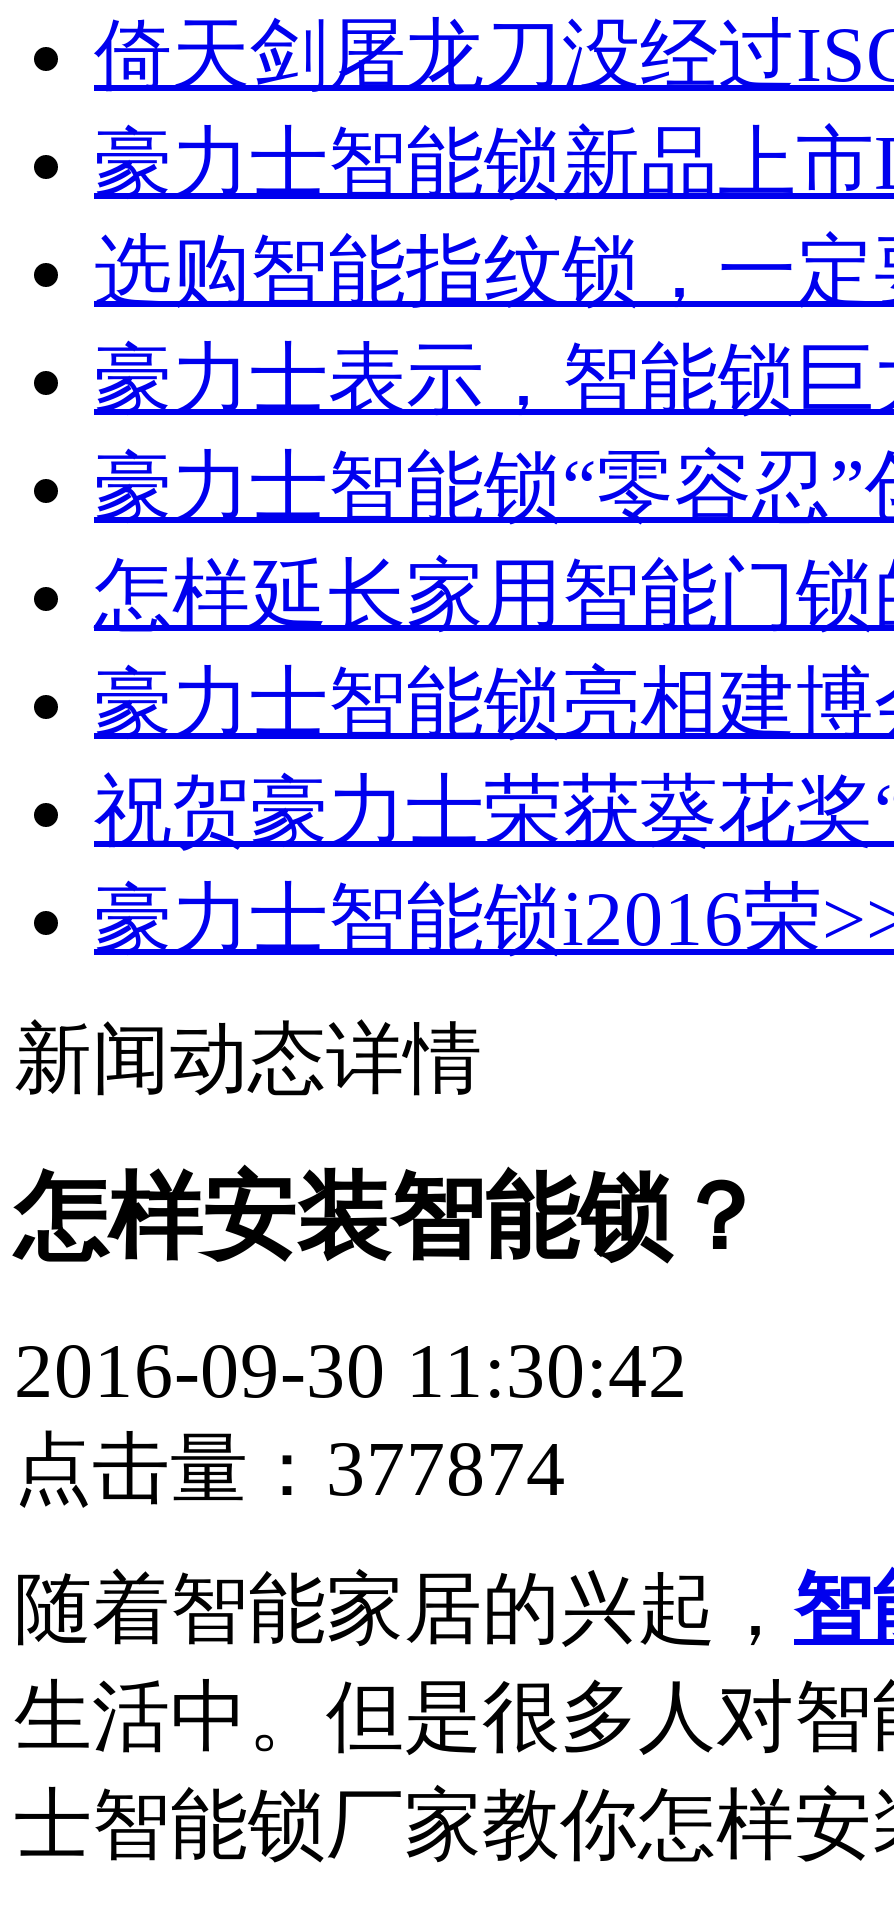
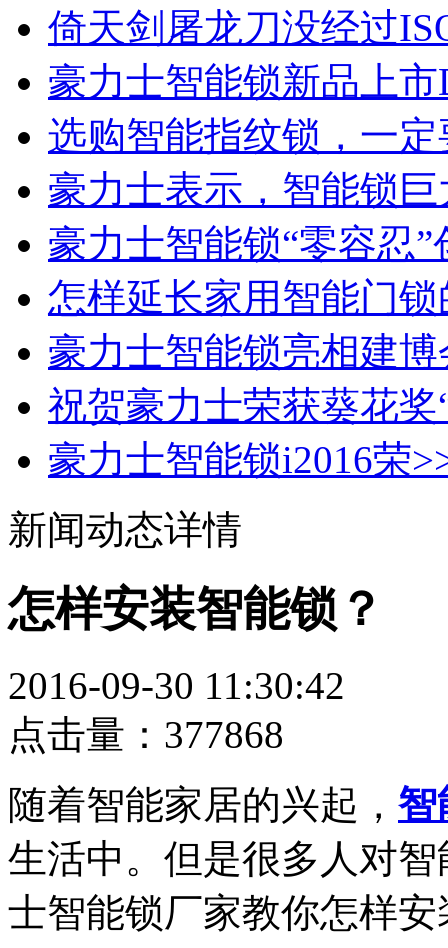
- 点击量：377874
+ 点击量：377868
